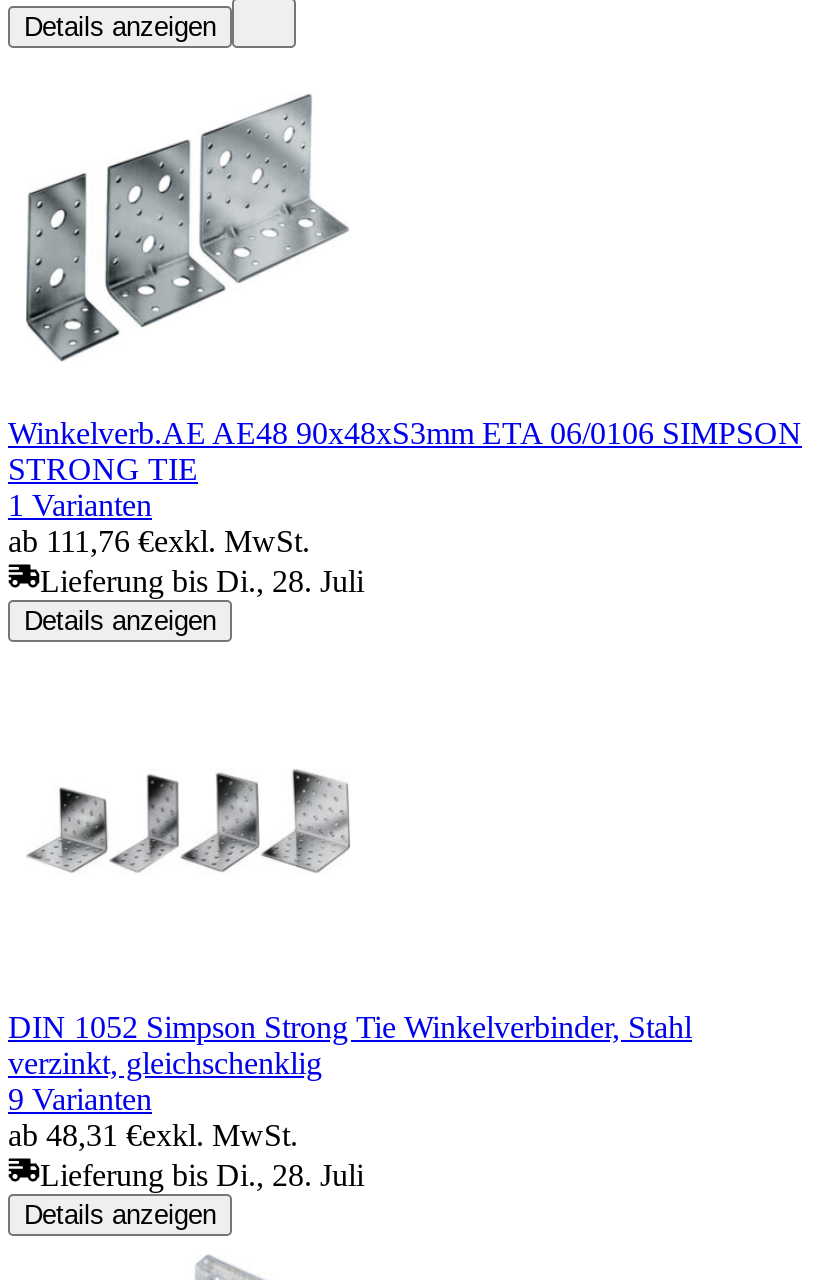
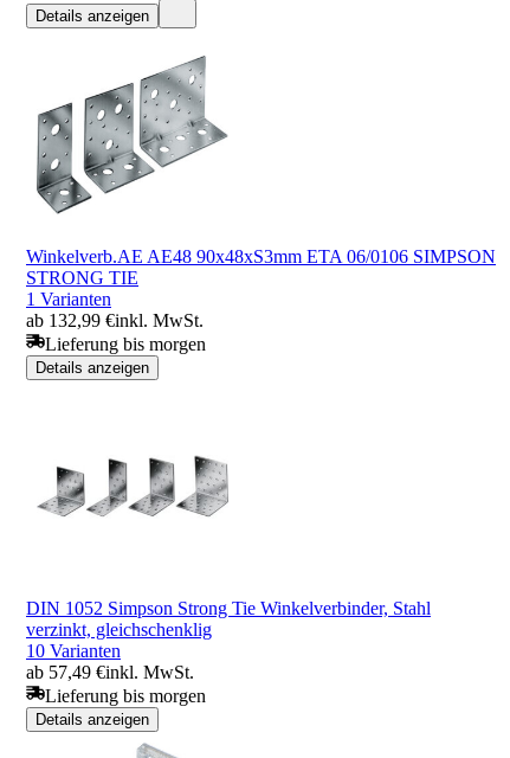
- ab 111,76 €exkl. MwSt.
- Lieferung bis Di., 28. Juli
+ ab 132,99 €inkl. MwSt.
+ Lieferung bis morgen

- 9 Varianten
- ab 48,31 €exkl. MwSt.
- Lieferung bis Di., 28. Juli
+ 10 Varianten
+ ab 57,49 €inkl. MwSt.
+ Lieferung bis morgen
